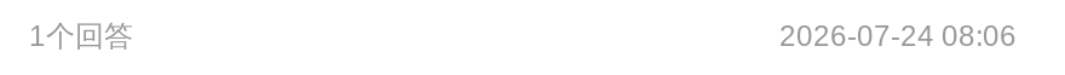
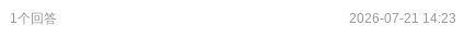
- 2026-07-24 08:06
+ 2026-07-21 14:23
